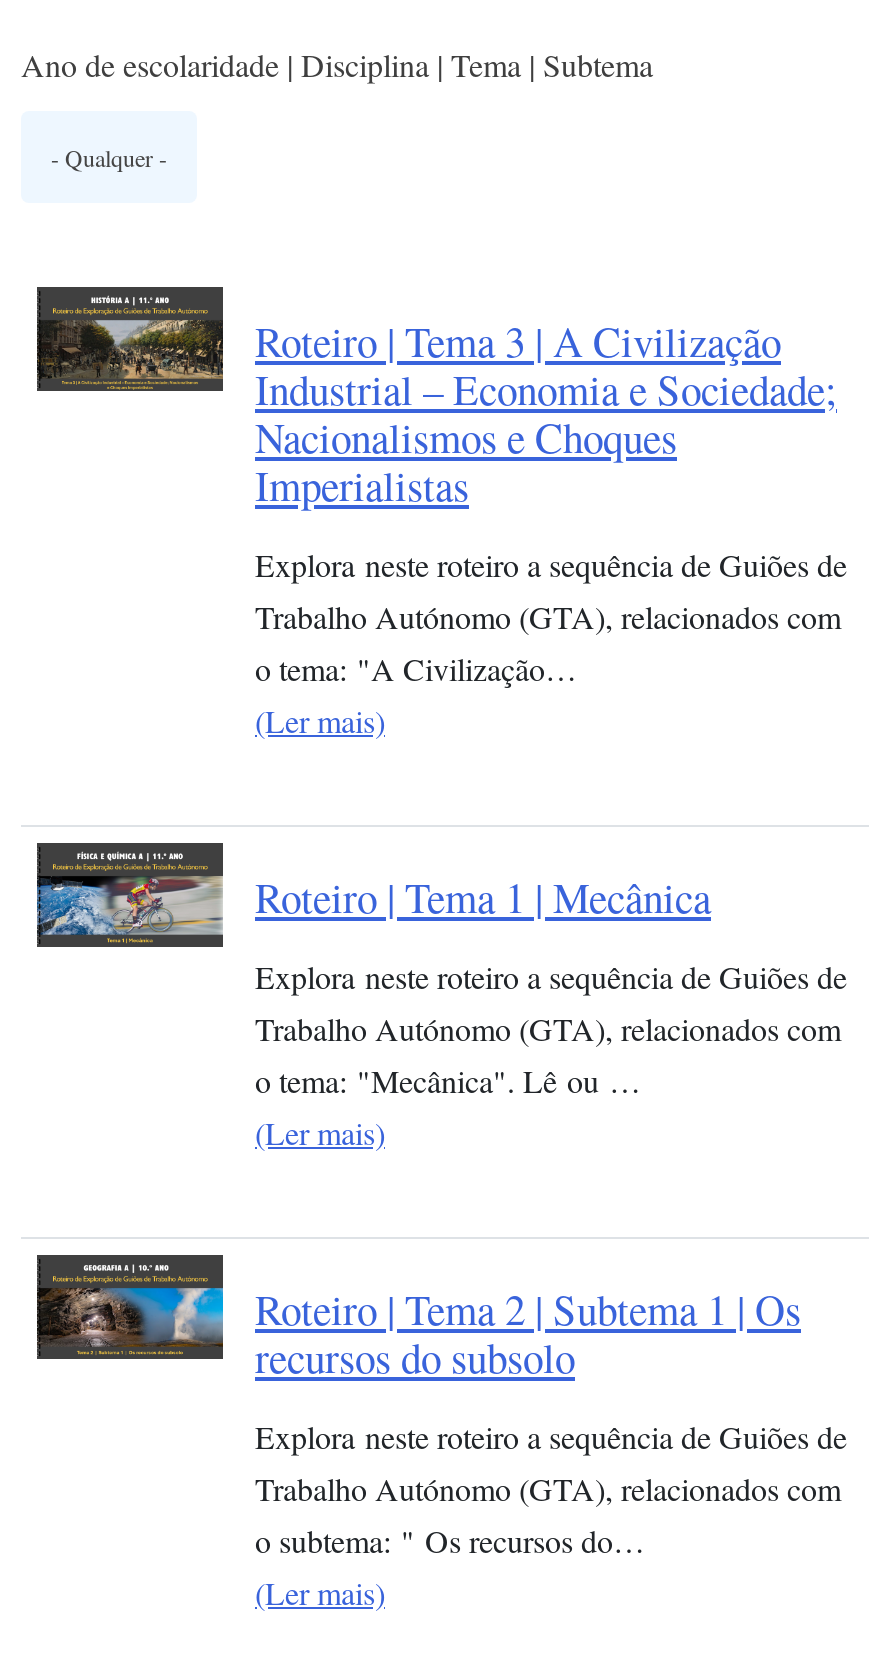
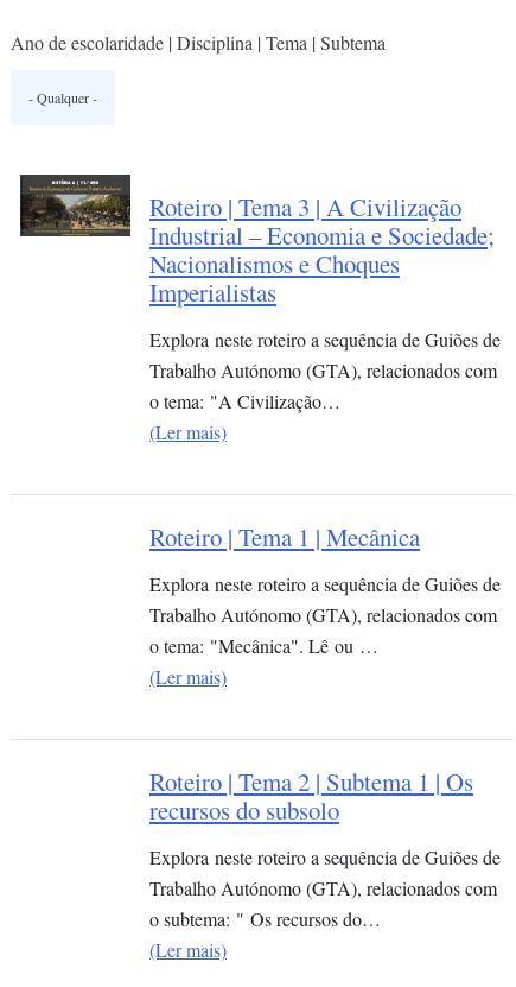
- [image]

- [image]
